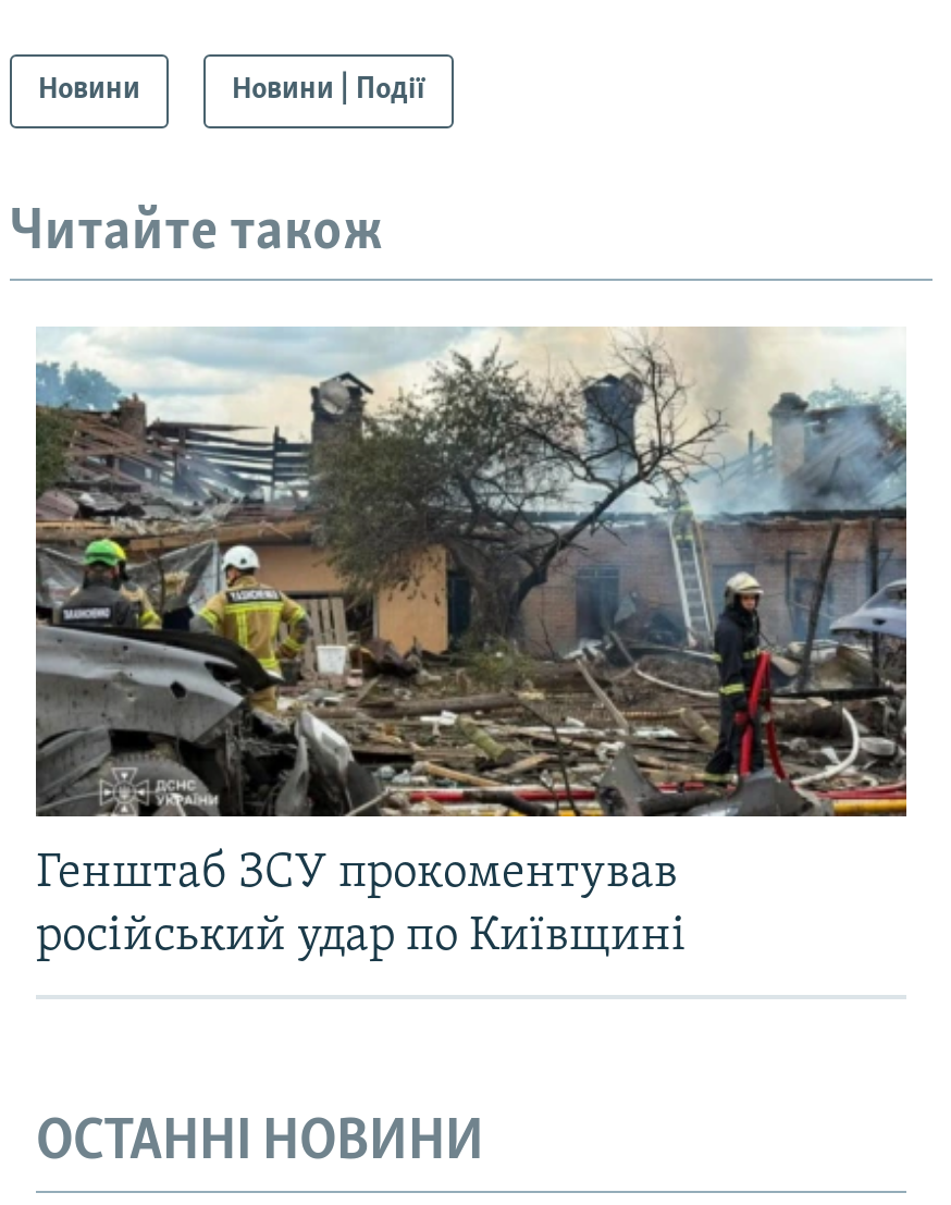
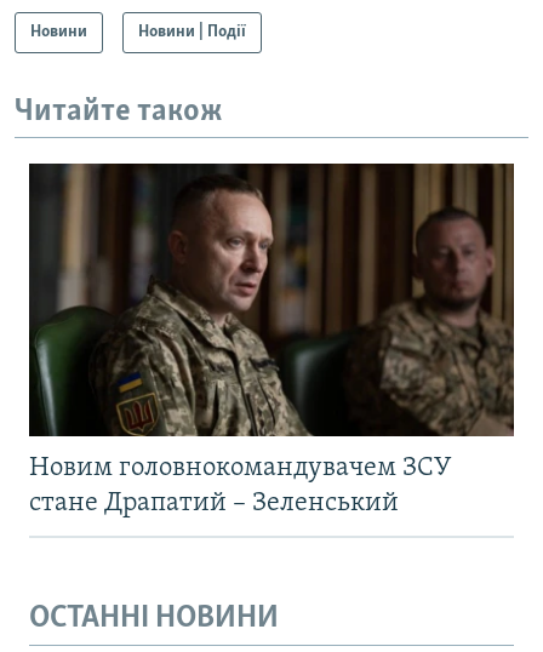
- [image]
- Генштаб ЗСУ прокоментував
- російський удар по Київщині
+ [image]
+ Новим головнокомандувачем ЗСУ
+ стане Драпатий – Зеленський
